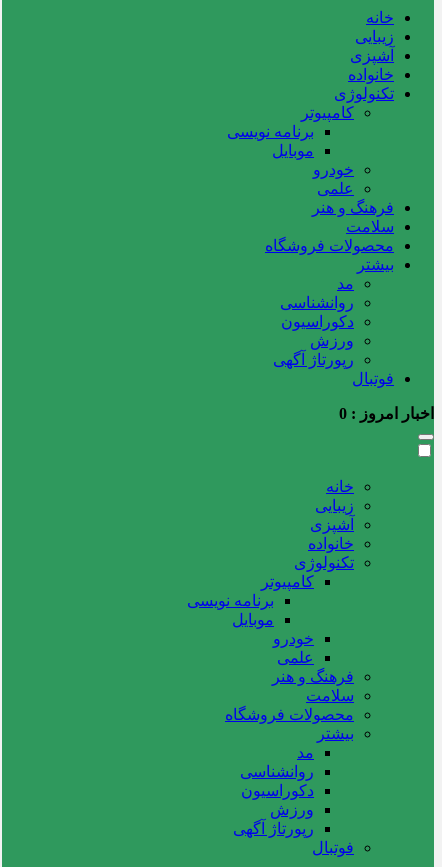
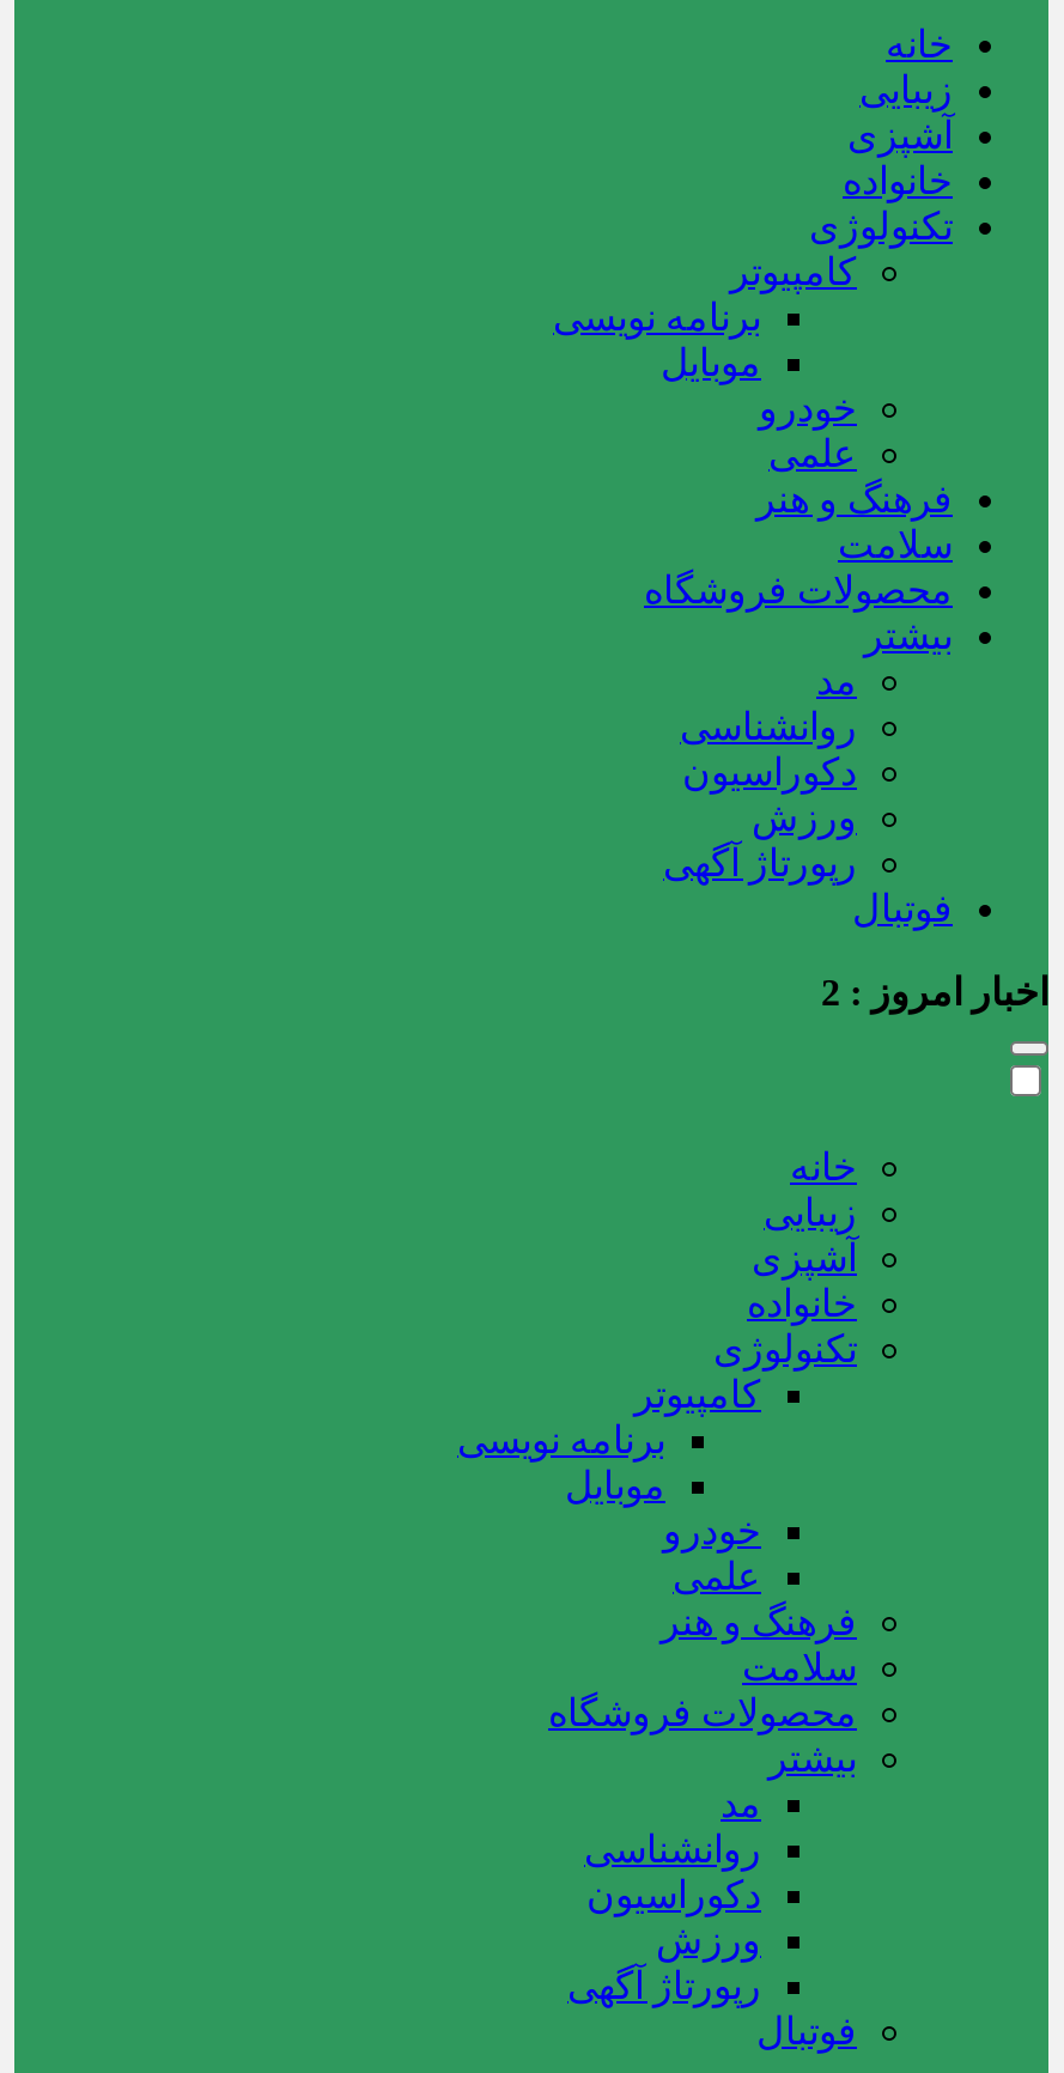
- اخبار امروز : 0
+ اخبار امروز : 2
